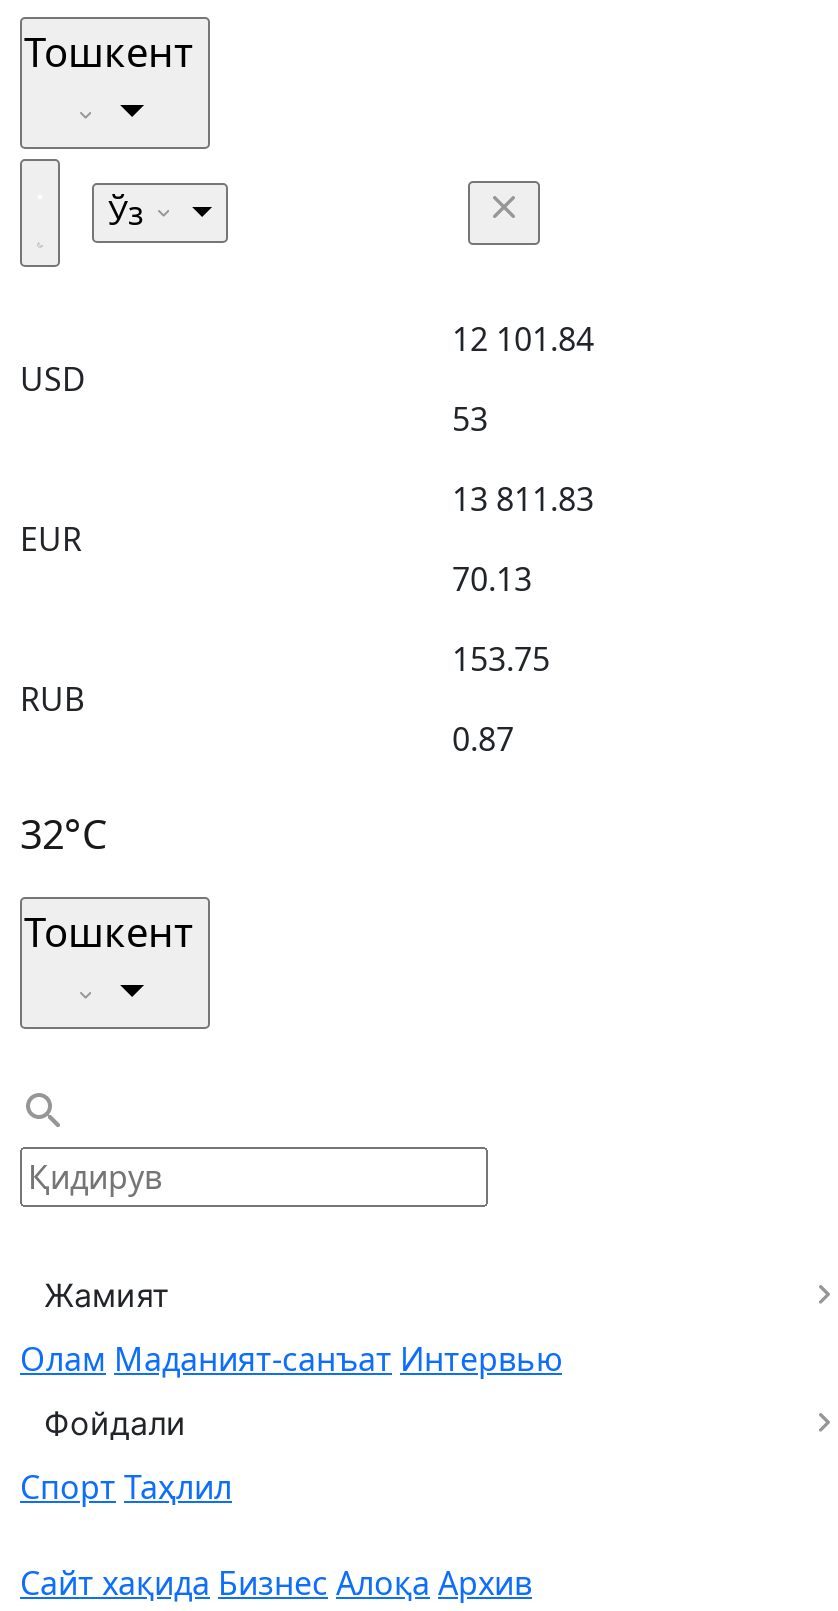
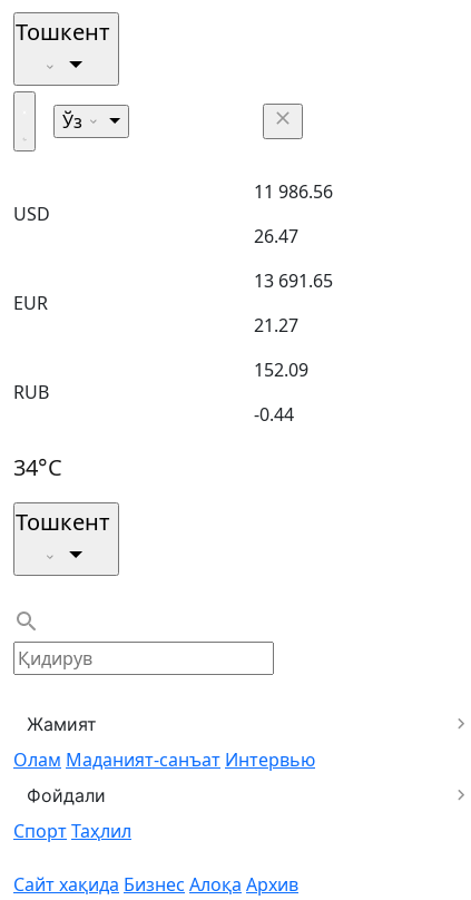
- 12 101.84
+ 11 986.56

- 53
+ 26.47

- 13 811.83
+ 13 691.65

- 70.13
+ 21.27

- 153.75
+ 152.09

- 0.87
+ -0.44

- 32°C
+ 34°C
